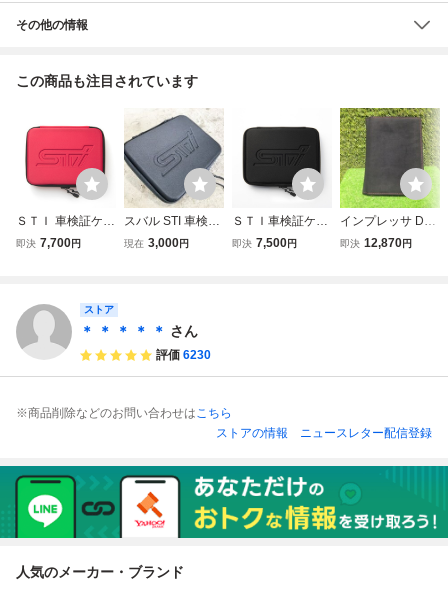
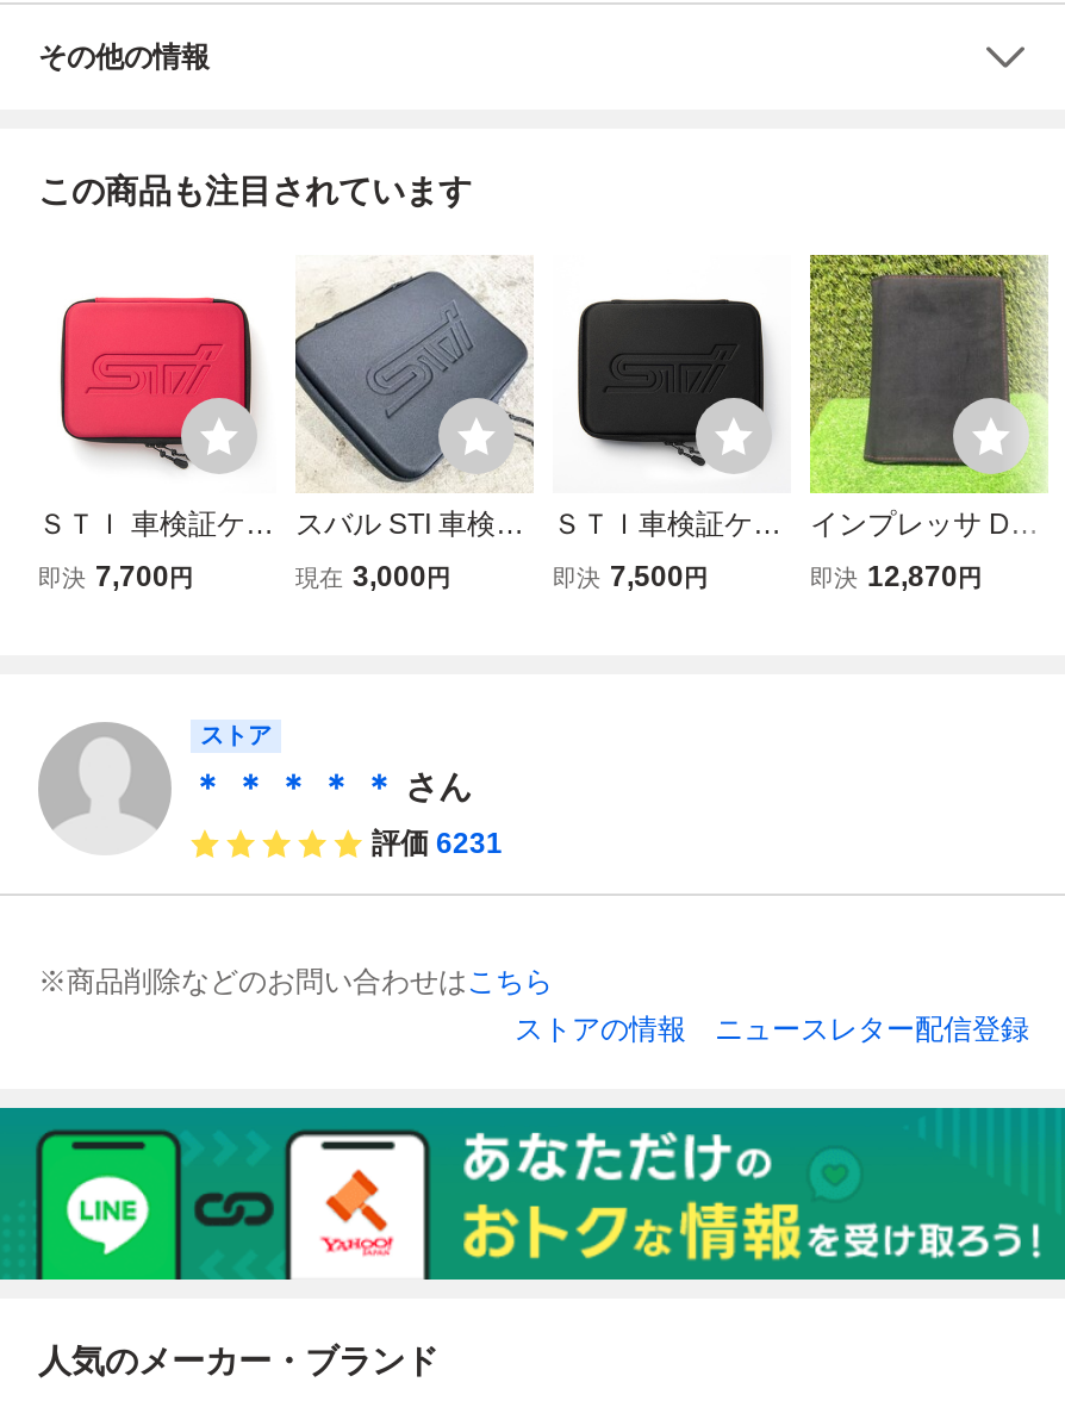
- 評価 6230
+ 評価 6231
